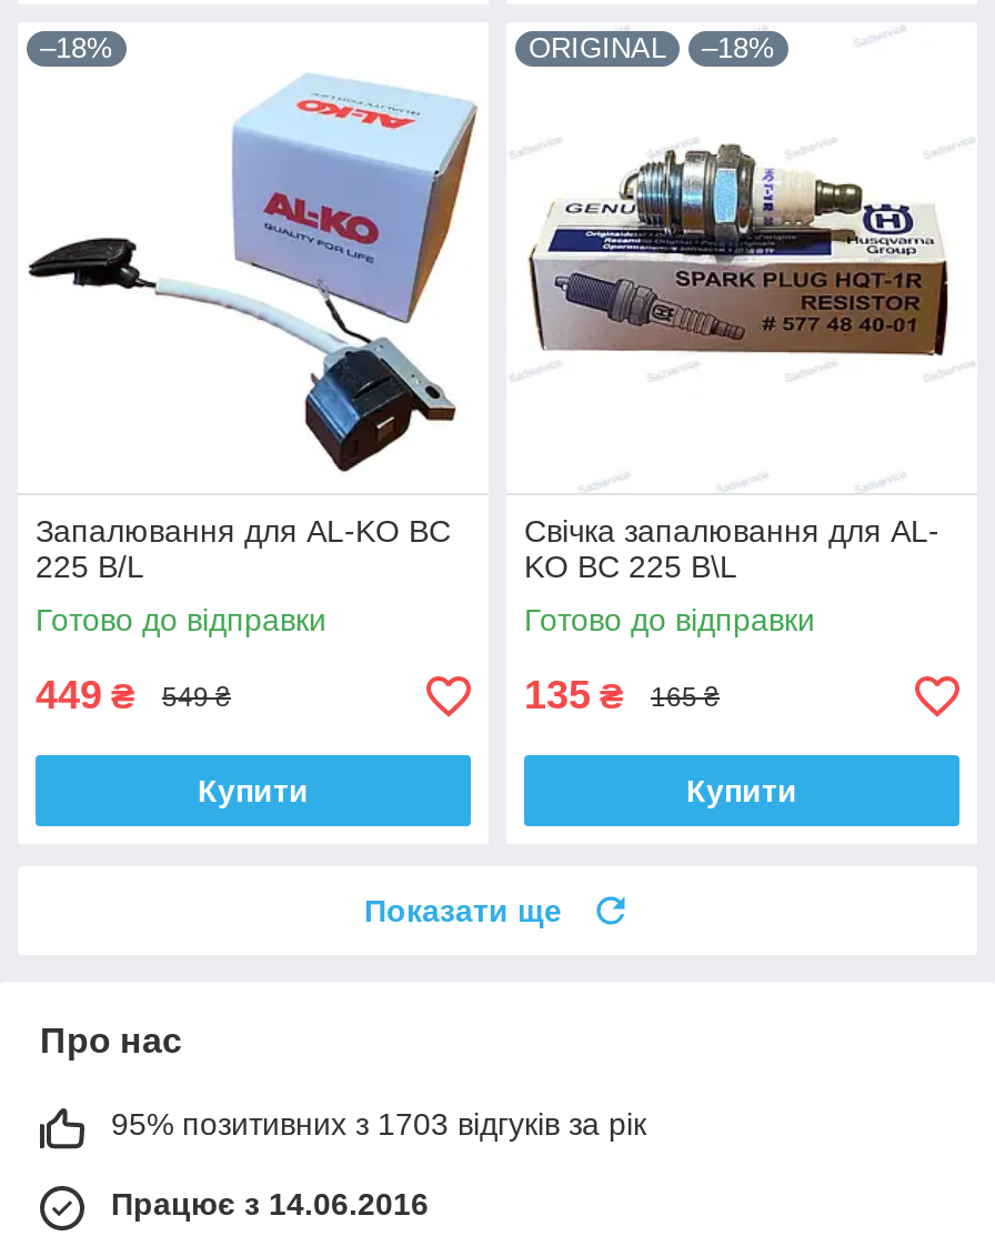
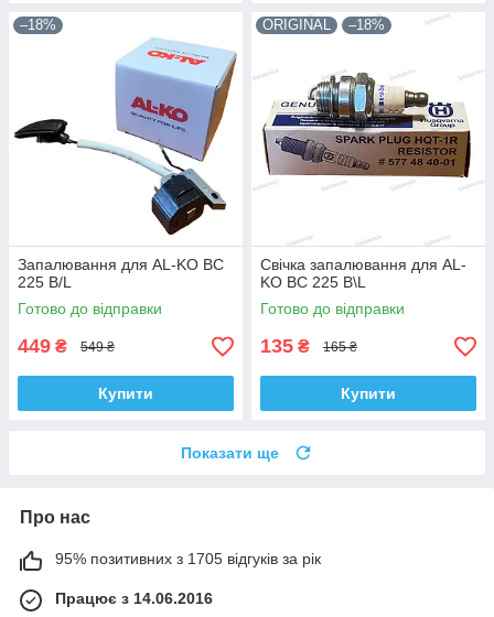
- 95% позитивних з 1703 відгуків за рік
+ 95% позитивних з 1705 відгуків за рік
